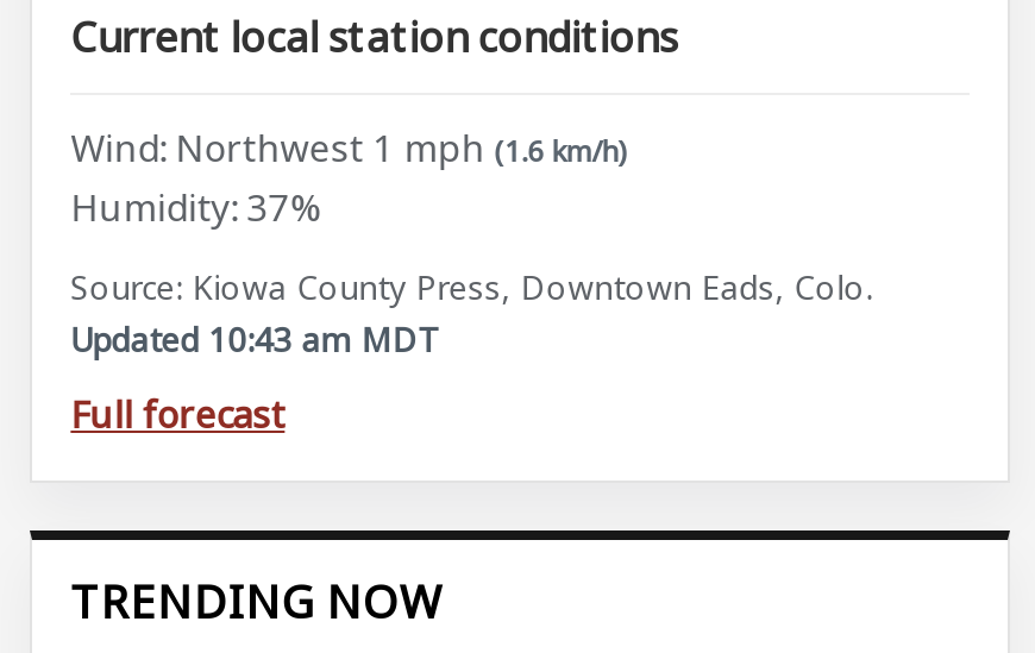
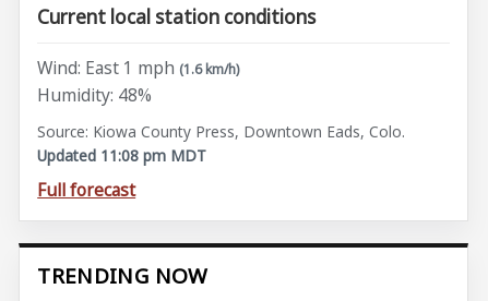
- Wind: Northwest 1 mph (1.6 km/h)
+ Wind: East 1 mph (1.6 km/h)

- Humidity: 37%
+ Humidity: 48%

- Updated 10:43 am MDT
+ Updated 11:08 pm MDT
